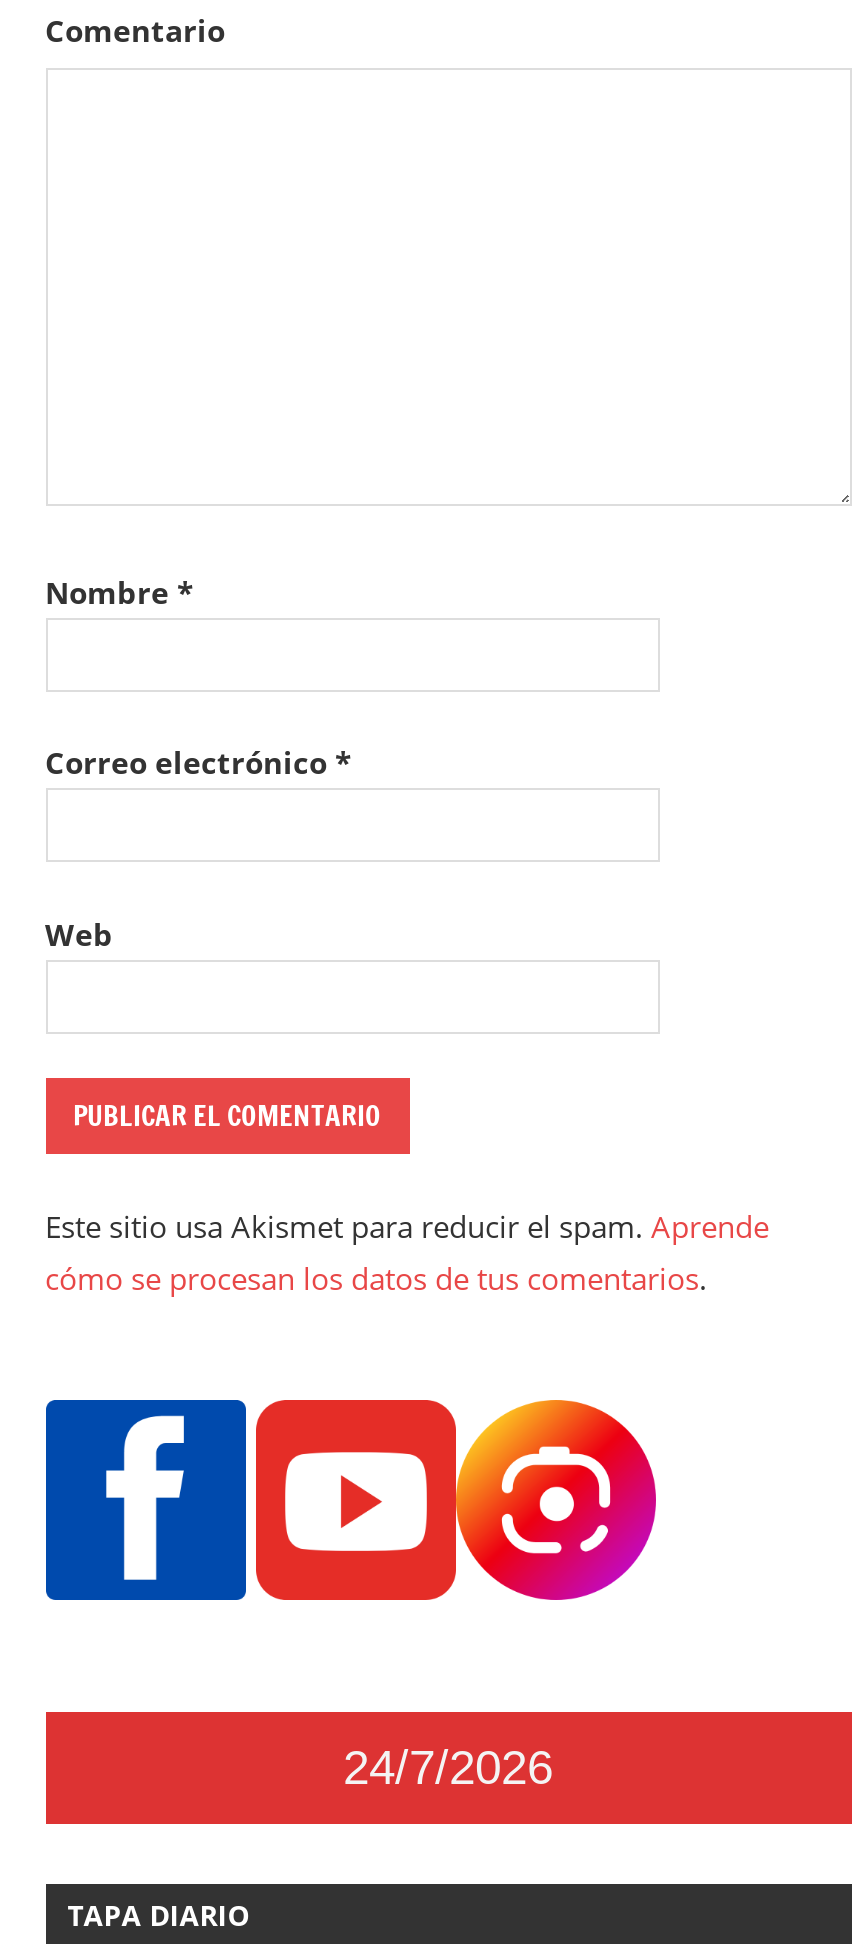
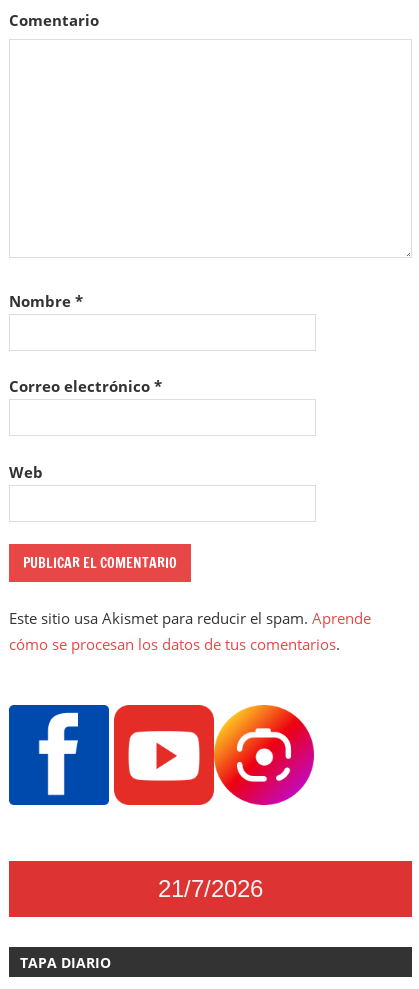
- 24/7/2026
+ 21/7/2026
